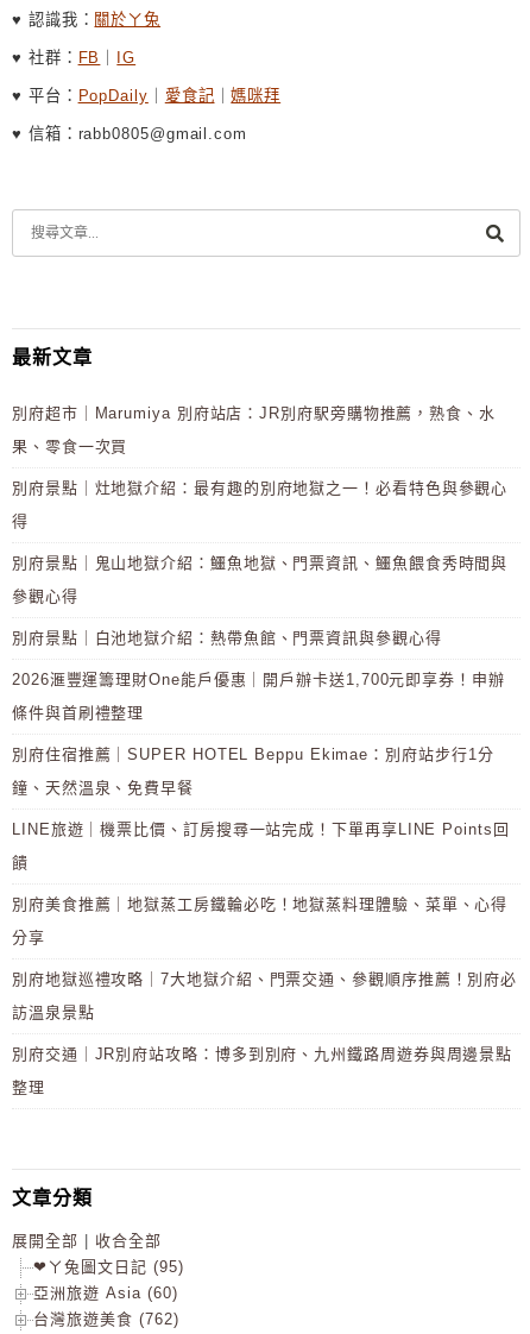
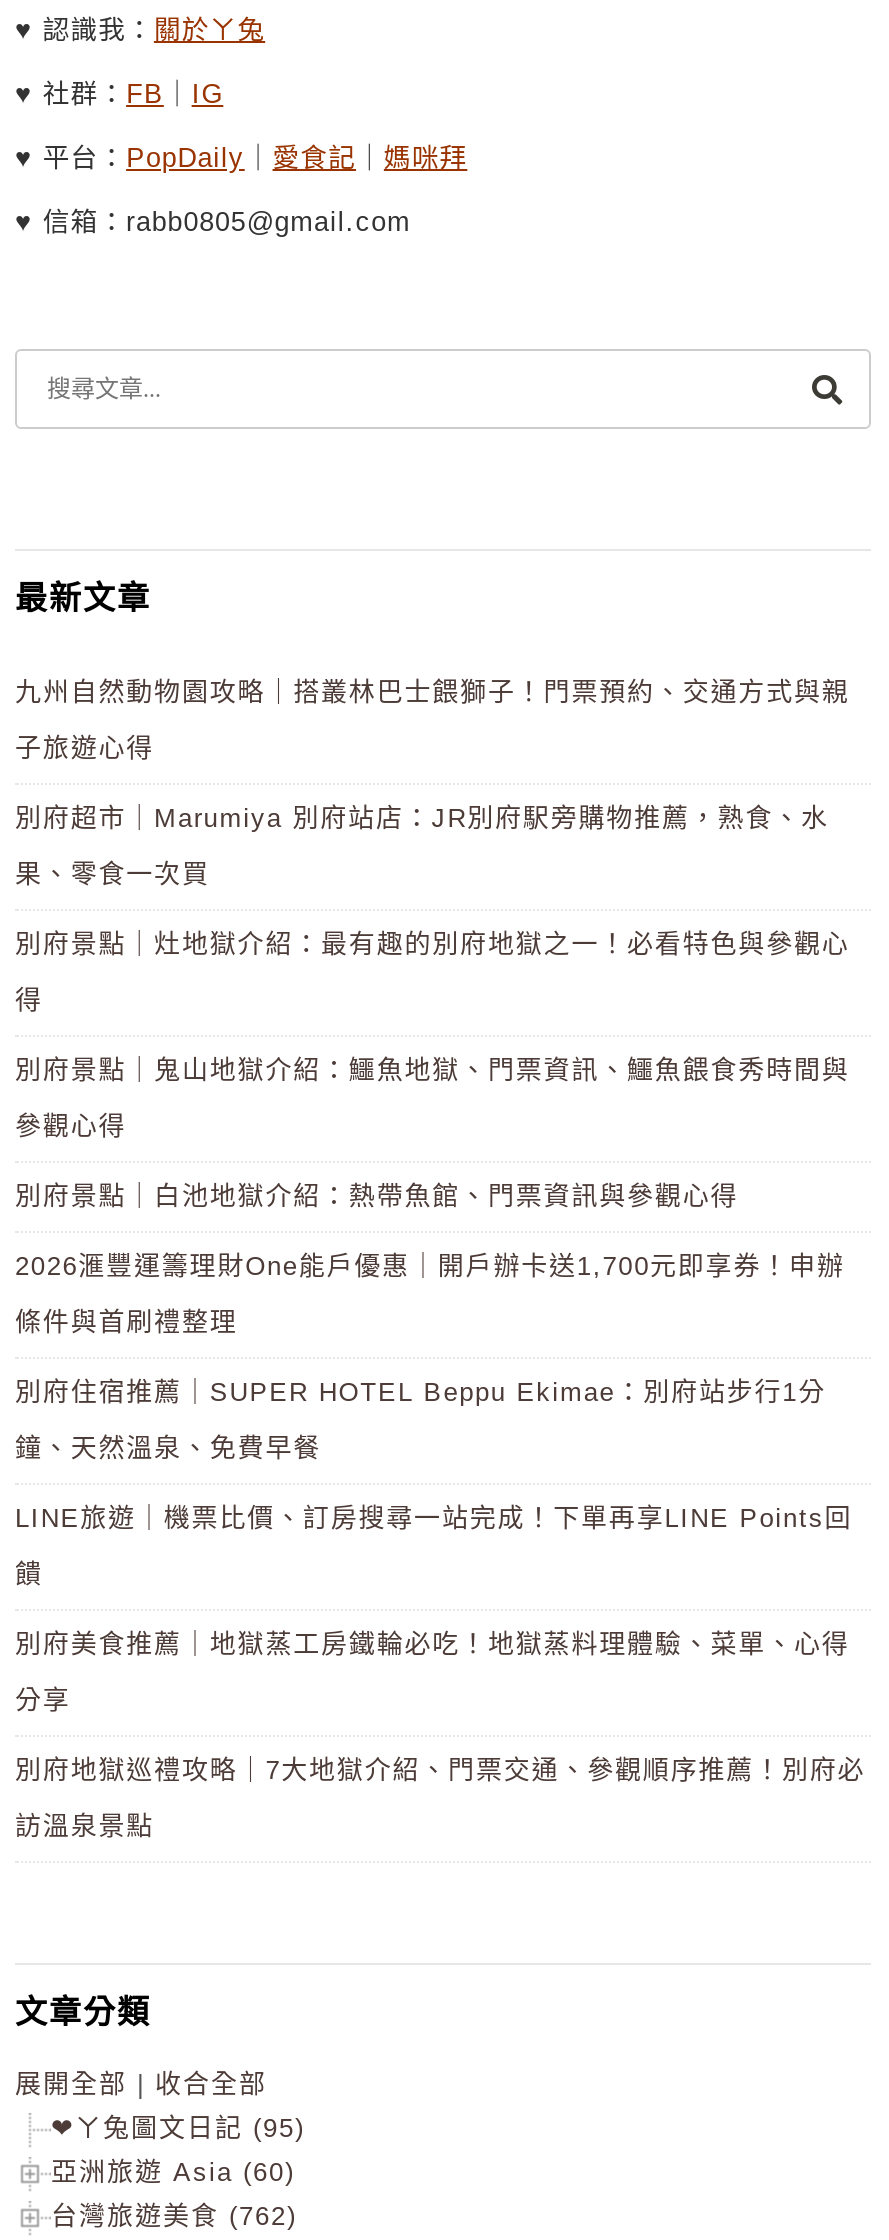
+ 九州自然動物園攻略｜搭叢林巴士餵獅子！門票預約、交通方式與親
+ 子旅遊心得

moved down: 別府超市｜Marumiya 別府站店：JR別府駅旁購物推薦，熟食、水 | 果、零食一次買 | 別府景點｜灶地獄介紹：最有趣的別府地獄之一！必看特色與參觀心 | ... | 別府地獄巡禮攻略｜7大地獄介紹、門票交通、參觀順序推薦！別府必 | 訪溫泉景點

- 別府交通｜JR別府站攻略：博多到別府、九州鐵路周遊券與周邊景點
- 整理
